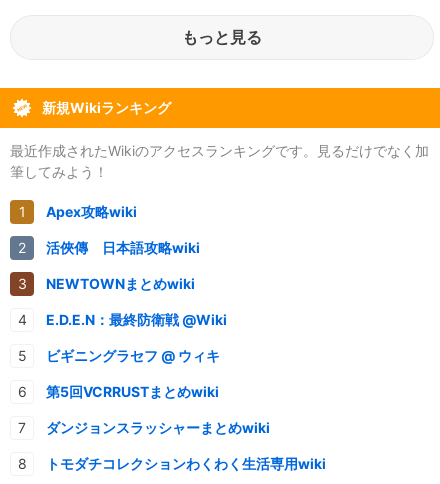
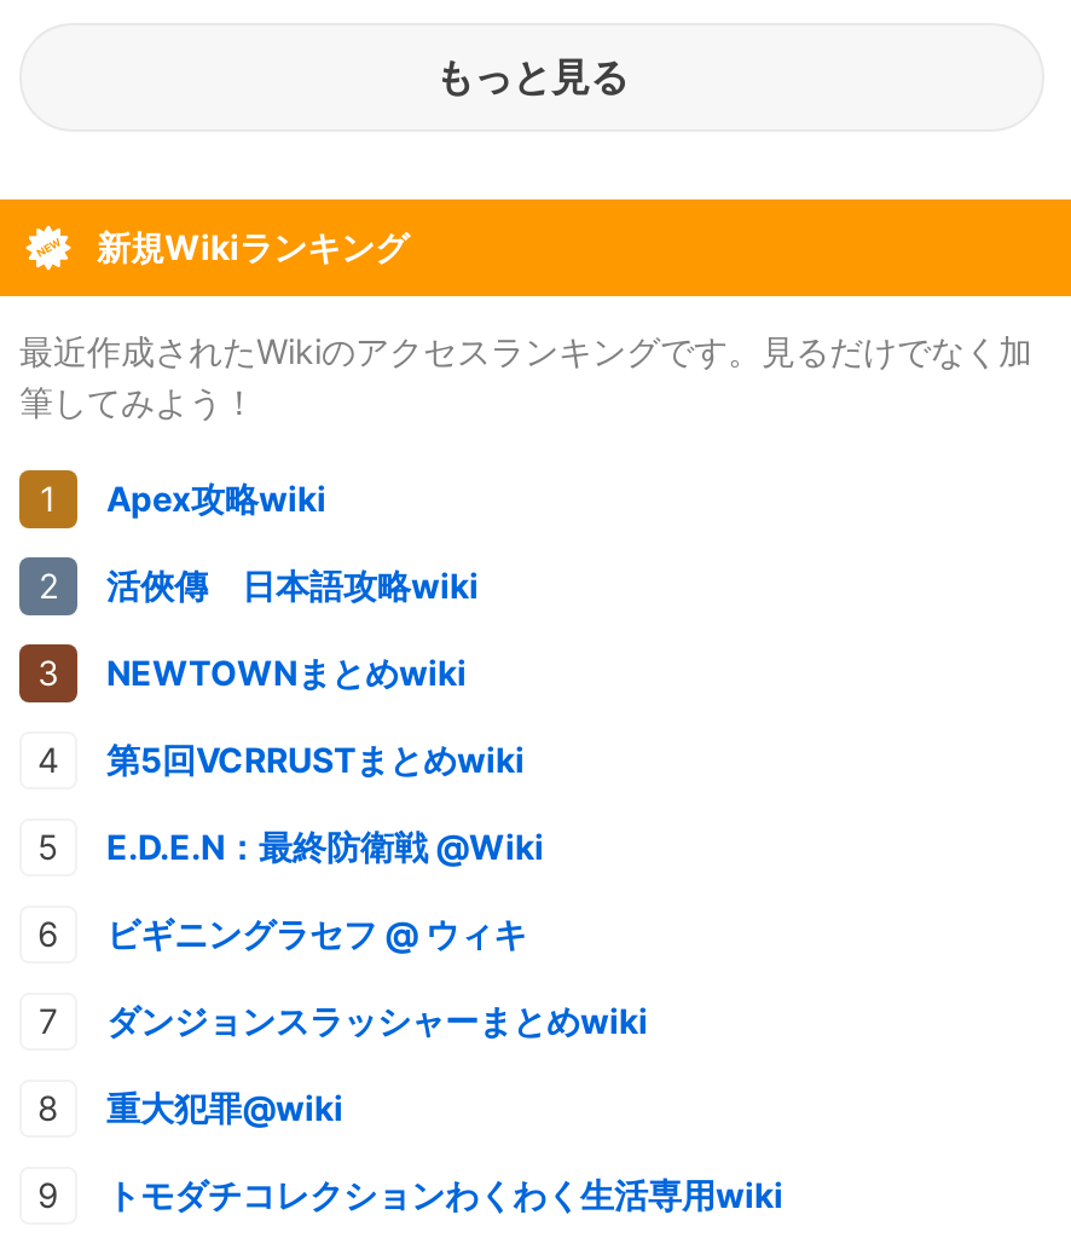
moved up: 第5回VCRRUSTまとめwiki

+ 重大犯罪@wiki
